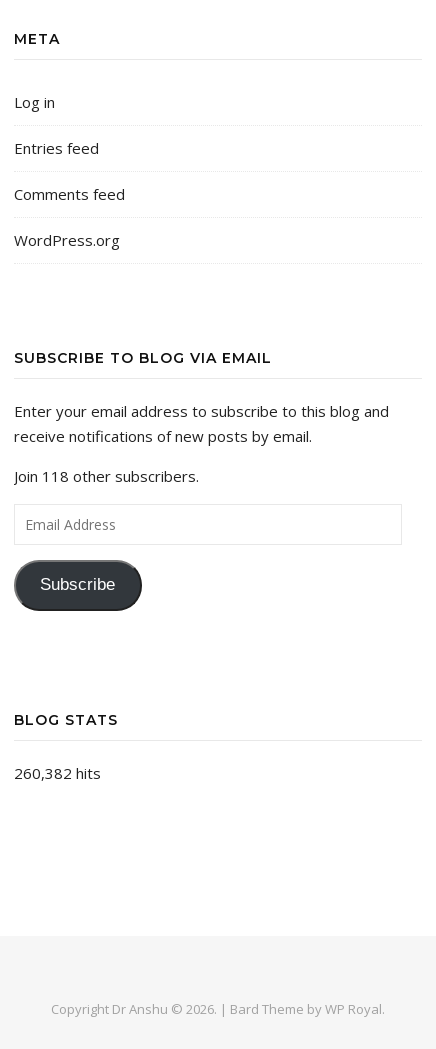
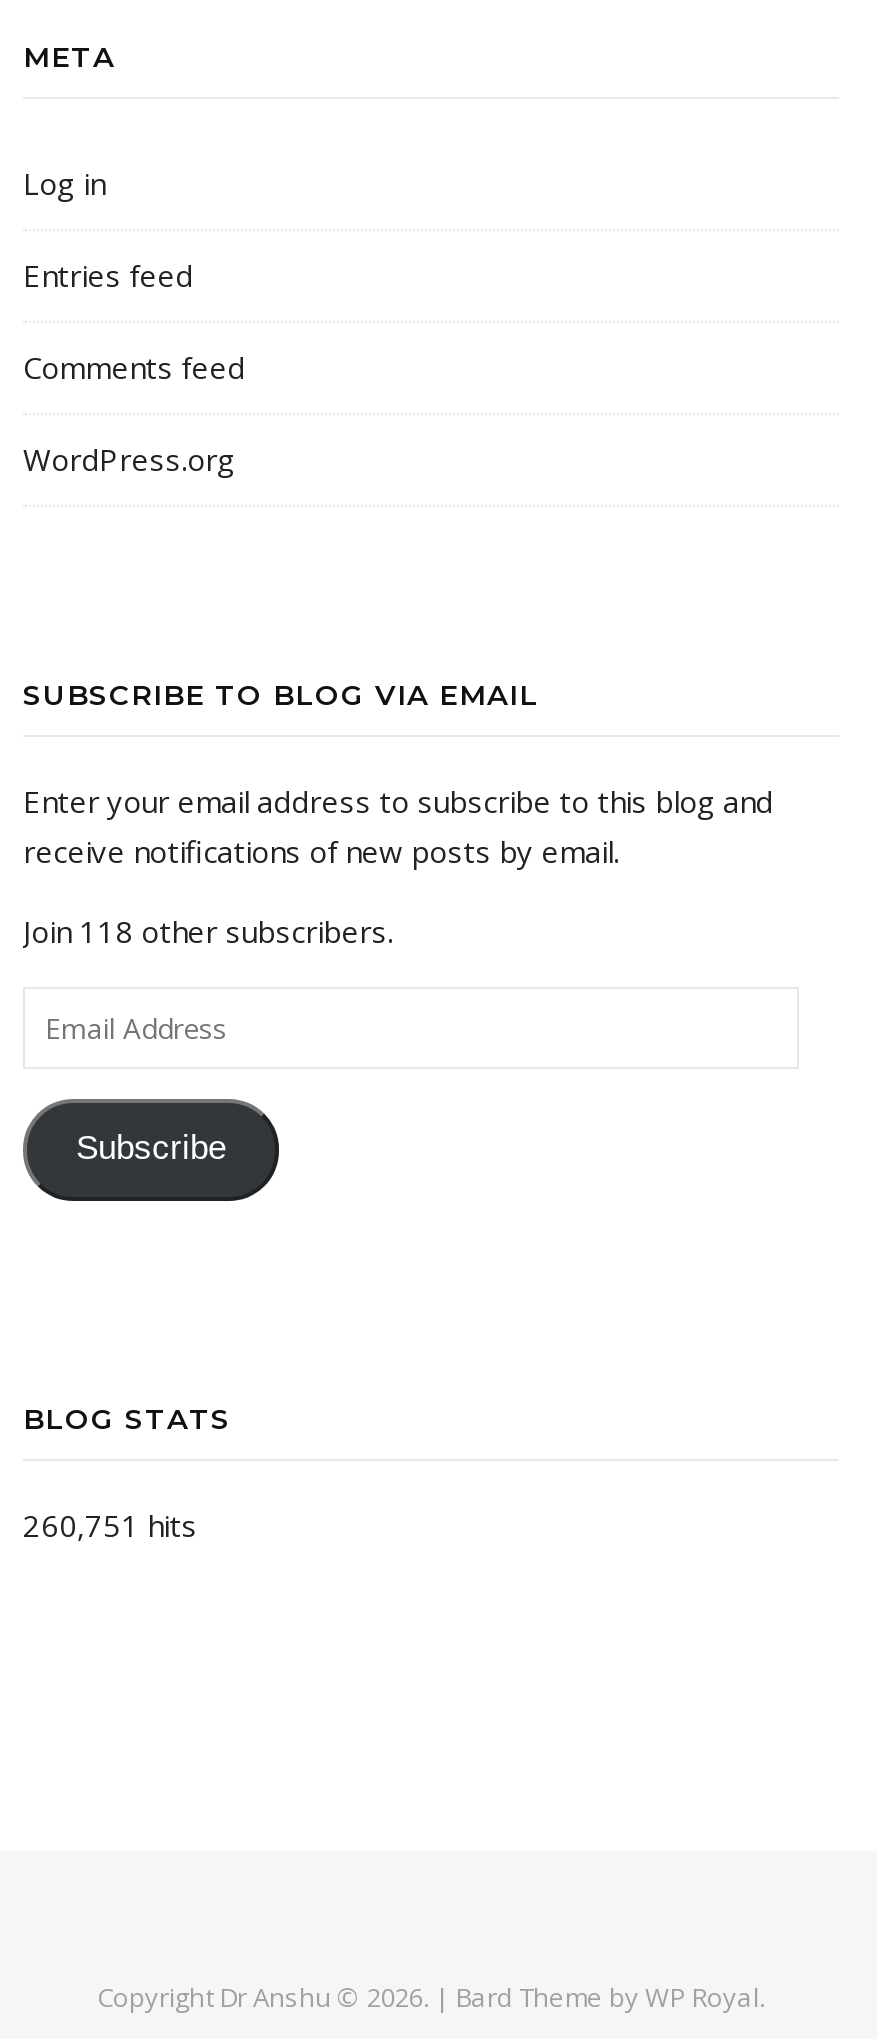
- 260,382 hits
+ 260,751 hits
